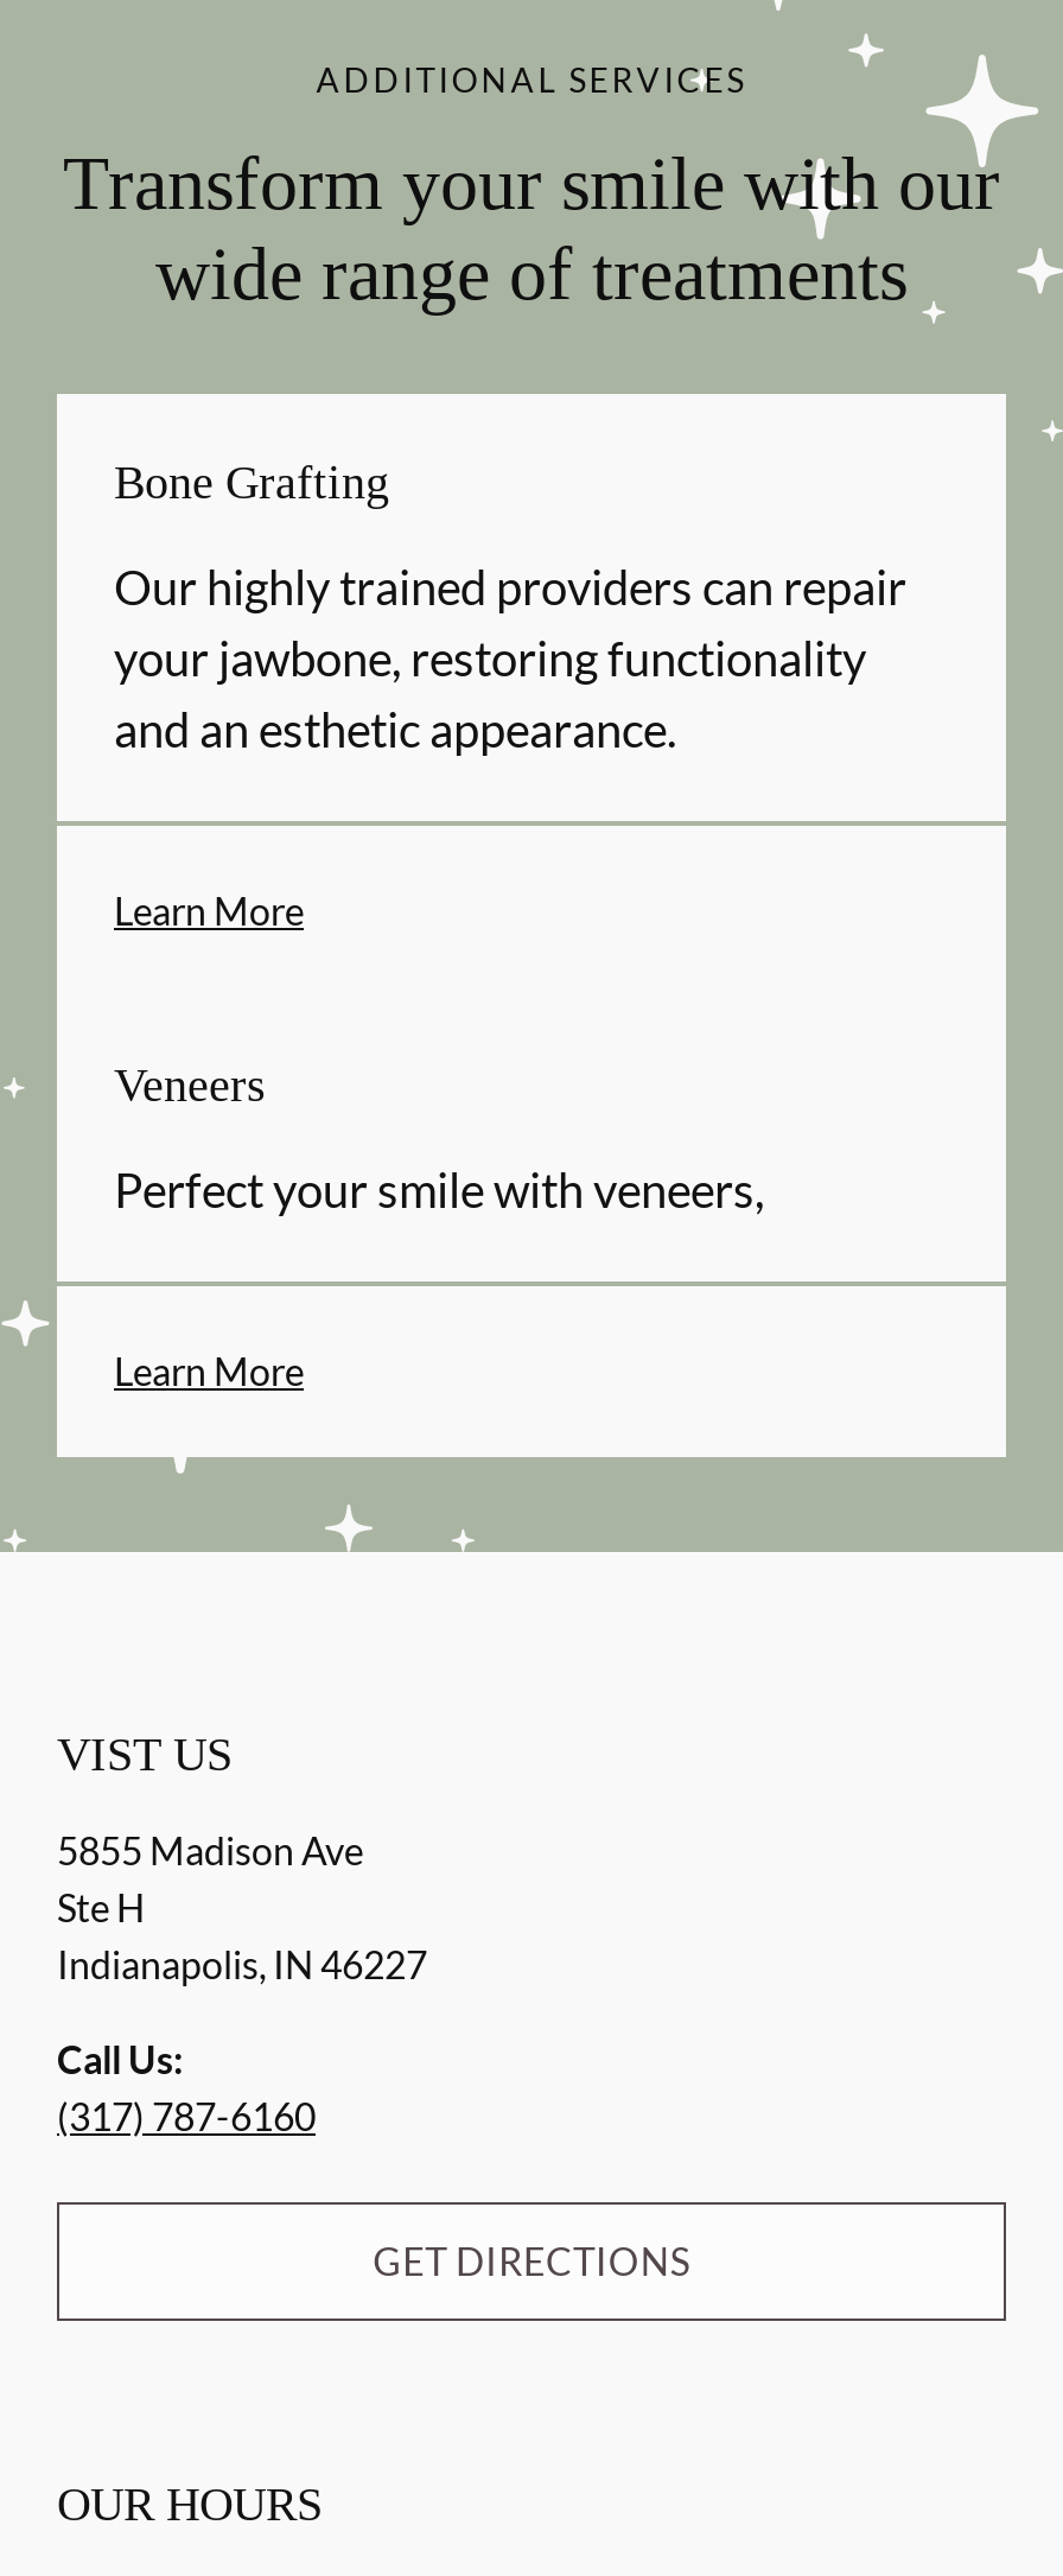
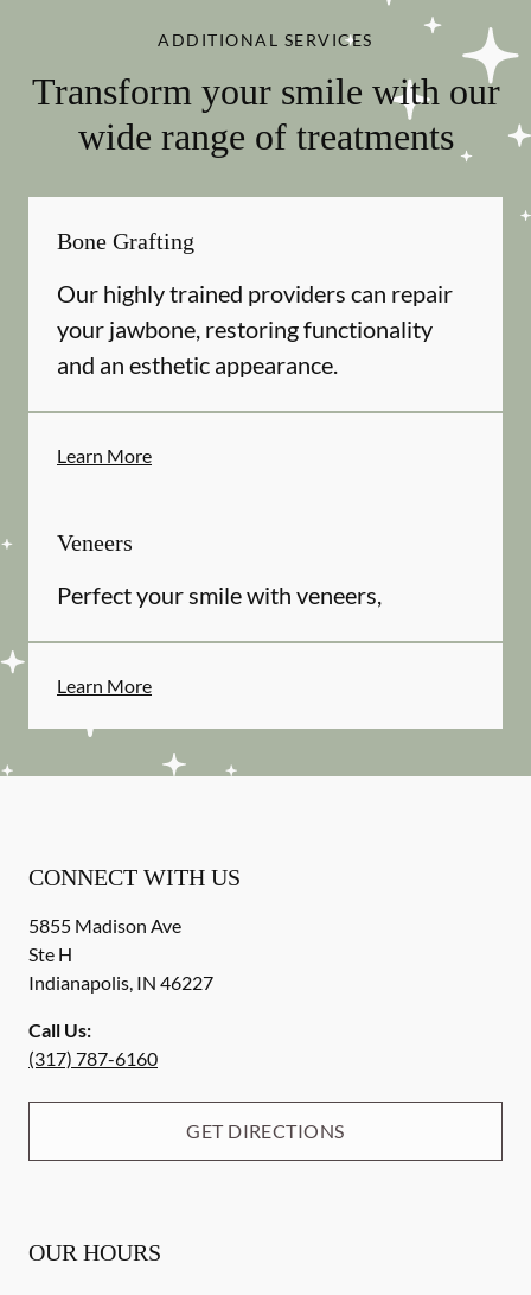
- VIST US
+ CONNECT WITH US
